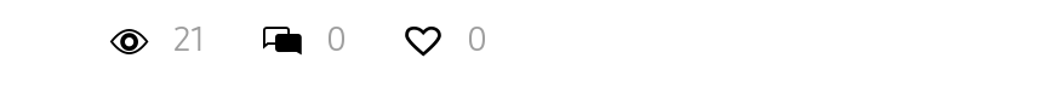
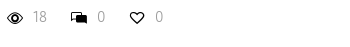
- 21
+ 18
